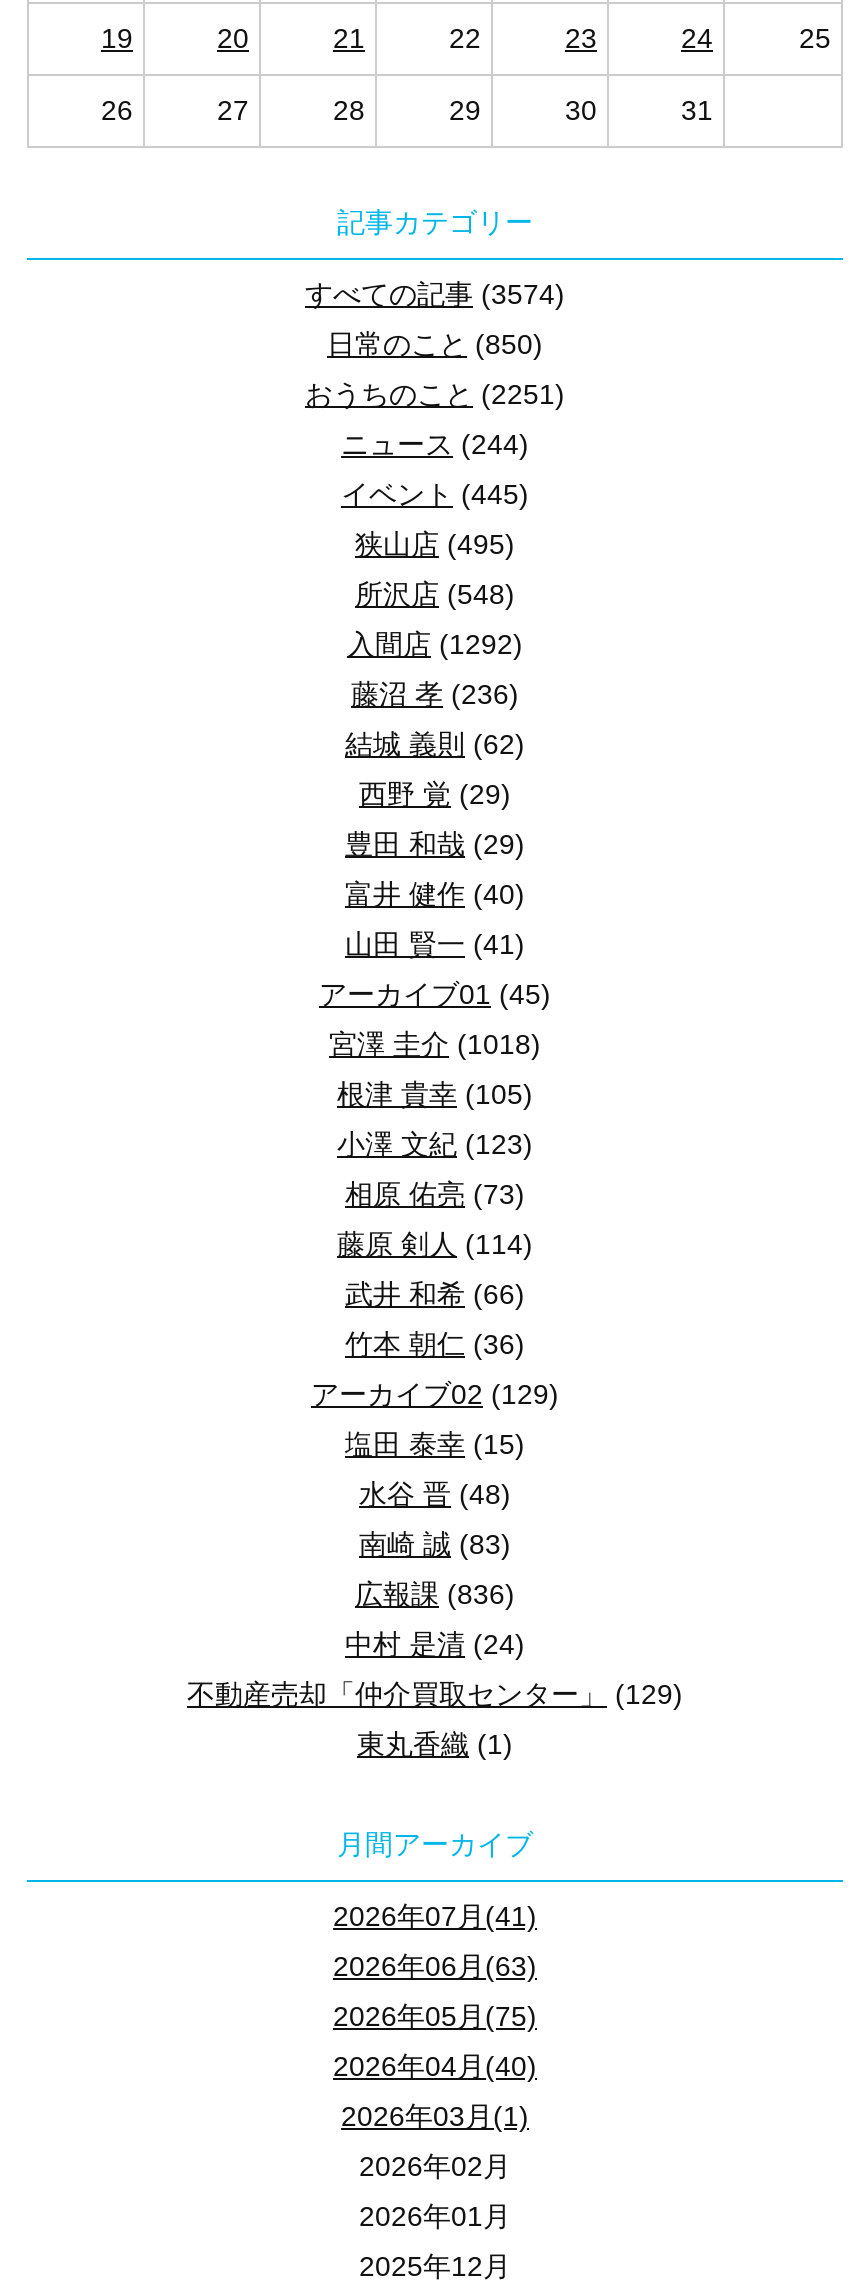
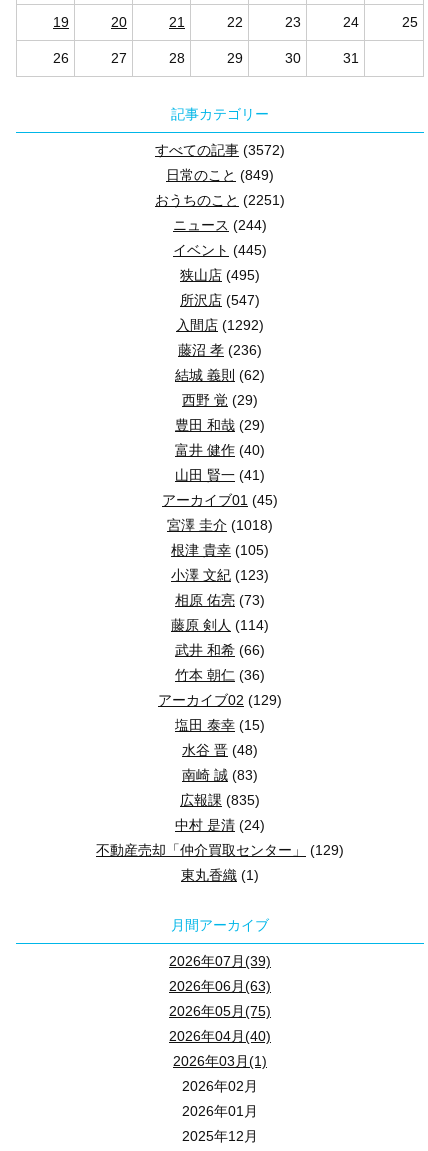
- すべての記事(3574)
+ すべての記事(3572)

- 日常のこと(850)
+ 日常のこと(849)

- 所沢店(548)
+ 所沢店(547)

- 広報課(836)
+ 広報課(835)

- 2026年07月(41)
+ 2026年07月(39)
